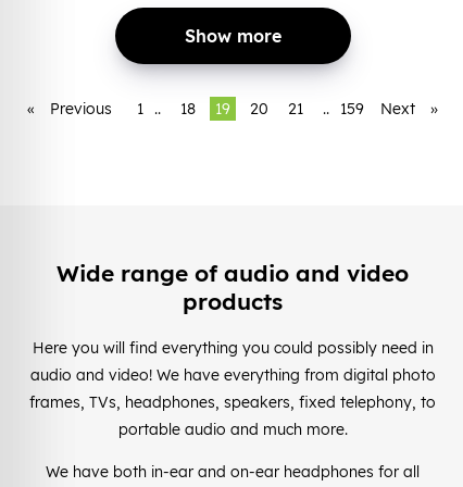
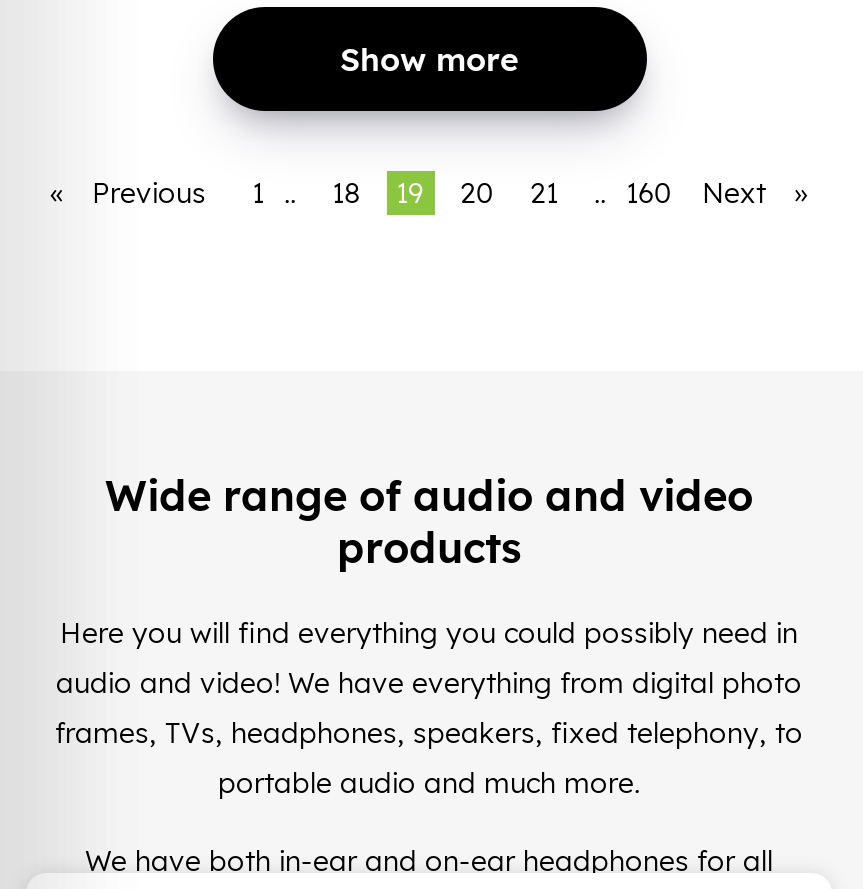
- .. 159
+ .. 160
